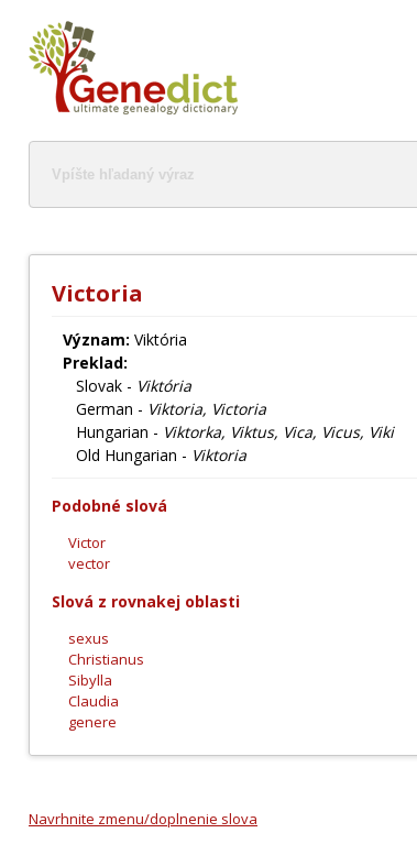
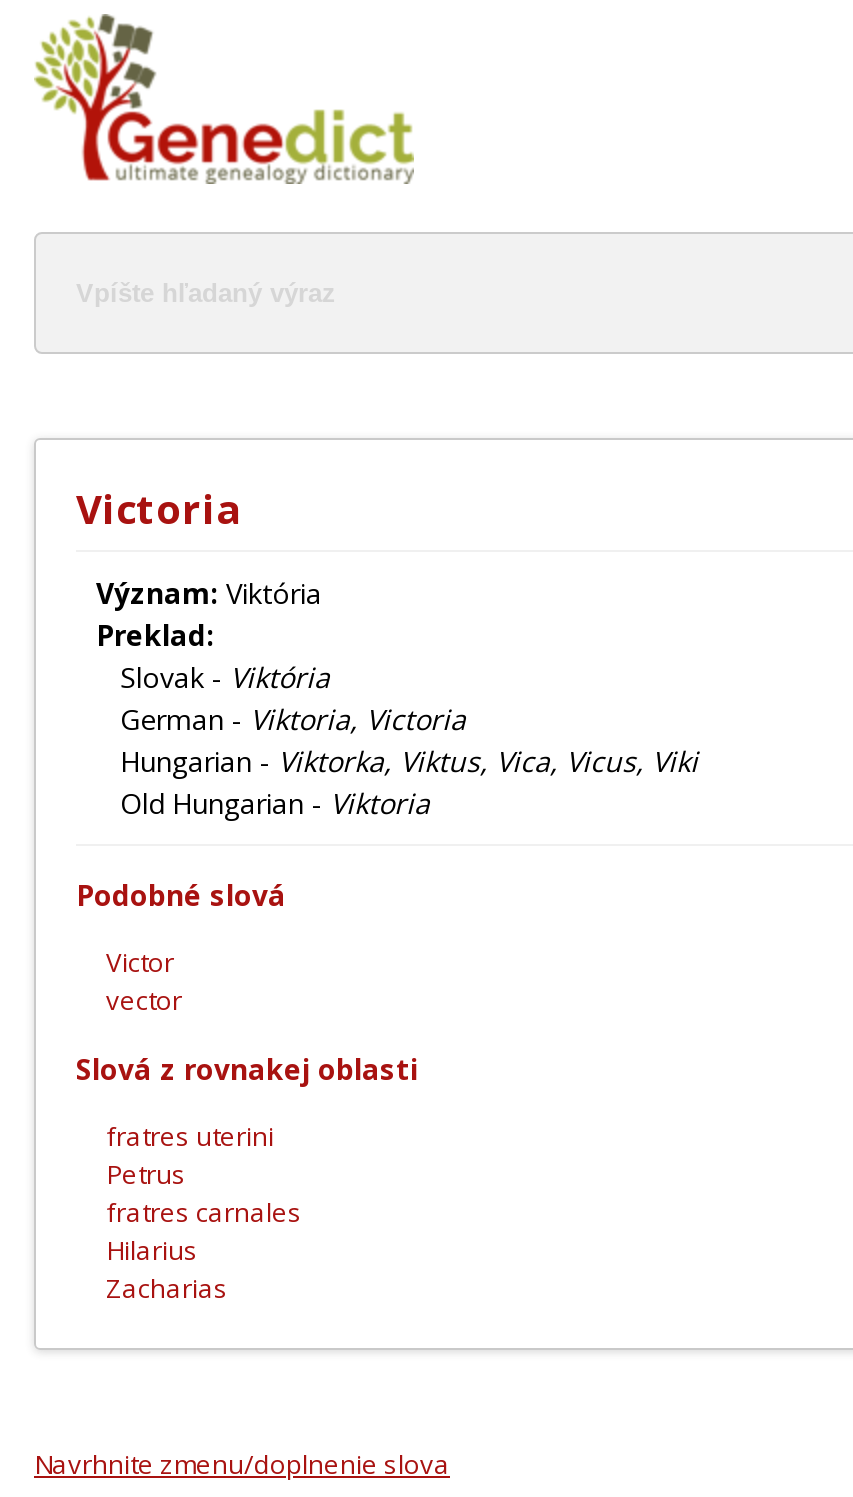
- sexus
- Christianus
- Sibylla
- Claudia
- genere
+ fratres uterini
+ Petrus
+ fratres carnales
+ Hilarius
+ Zacharias
